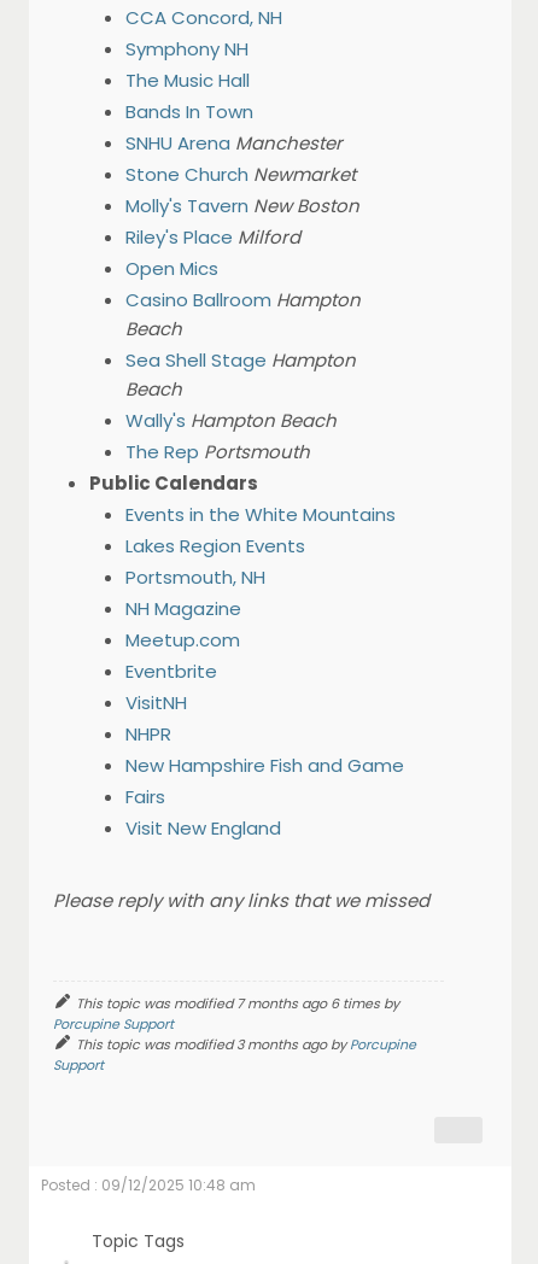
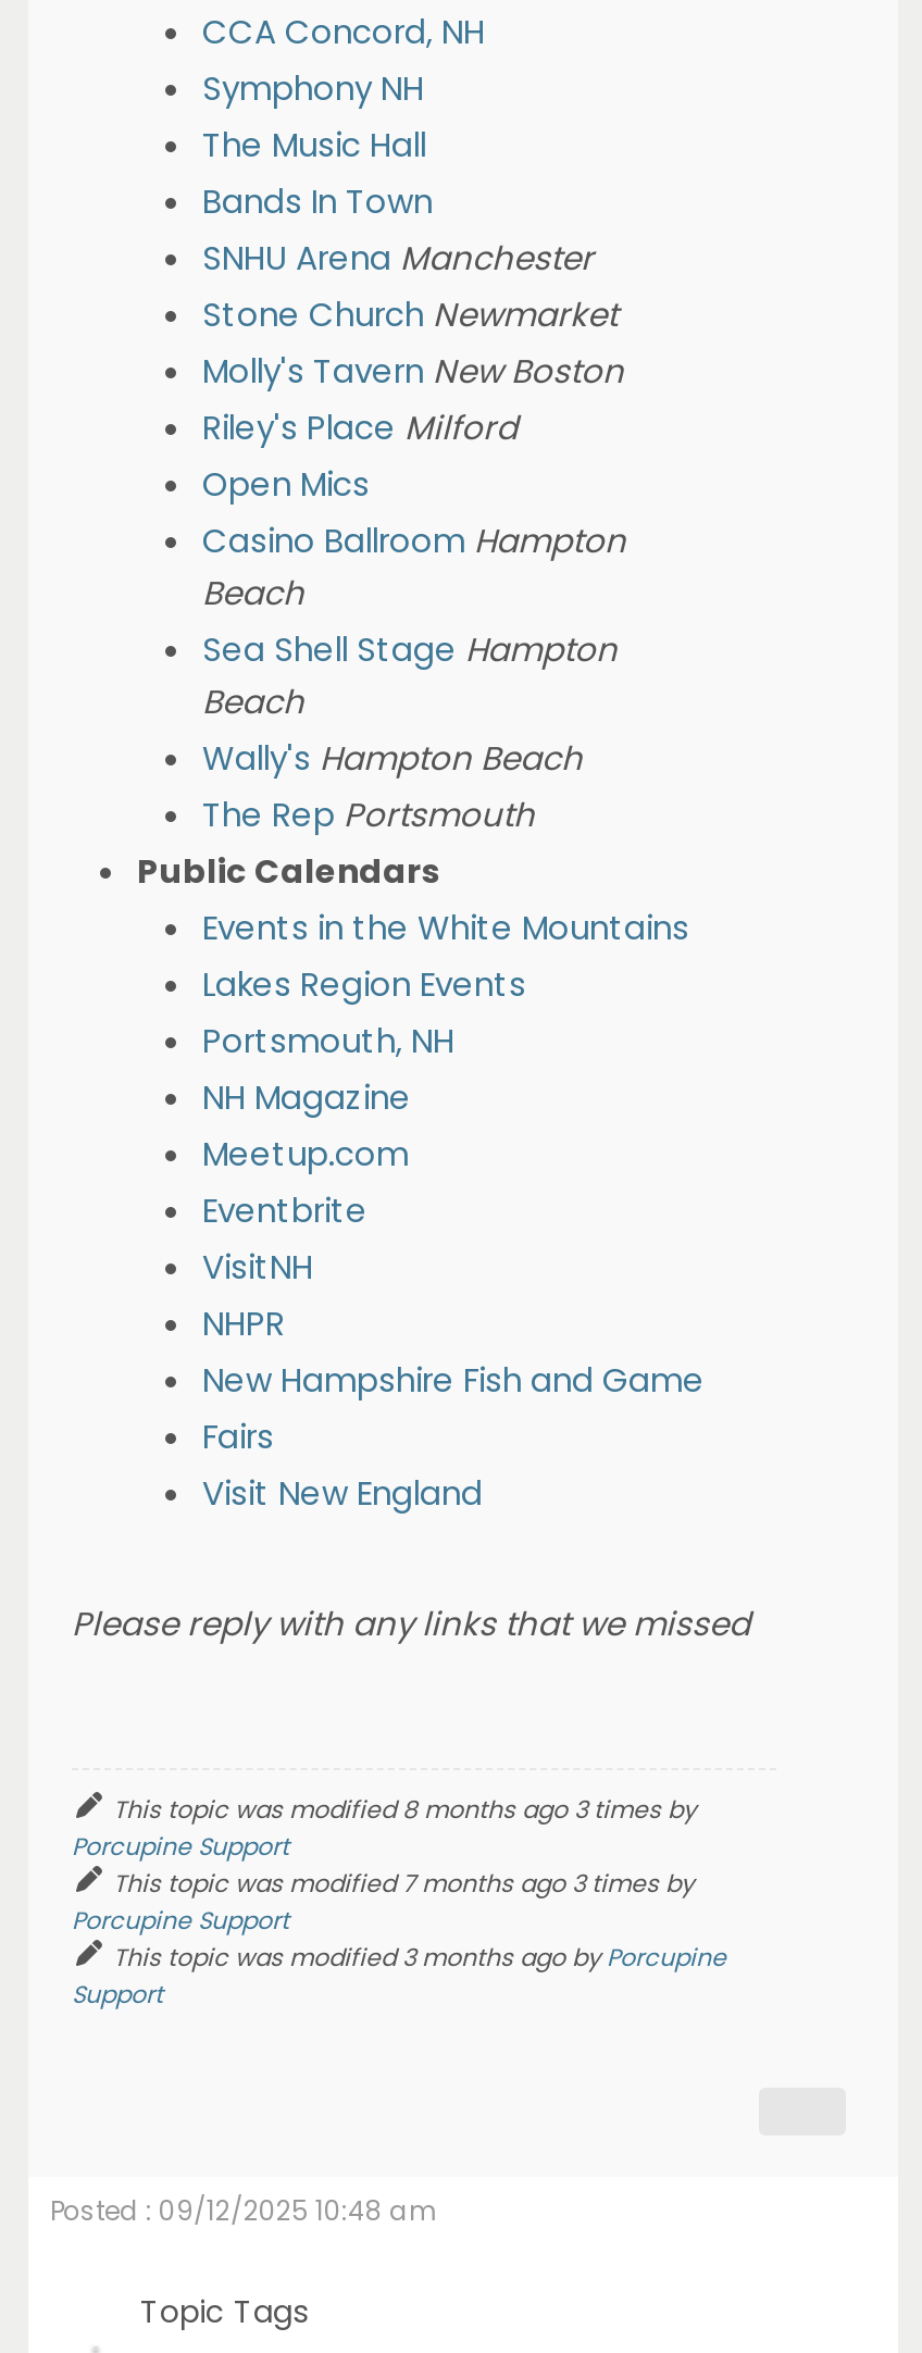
- This topic was modified 7 months ago 6 times by
+ This topic was modified 8 months ago 3 times by
+ Porcupine Support
+ This topic was modified 7 months ago 3 times by
